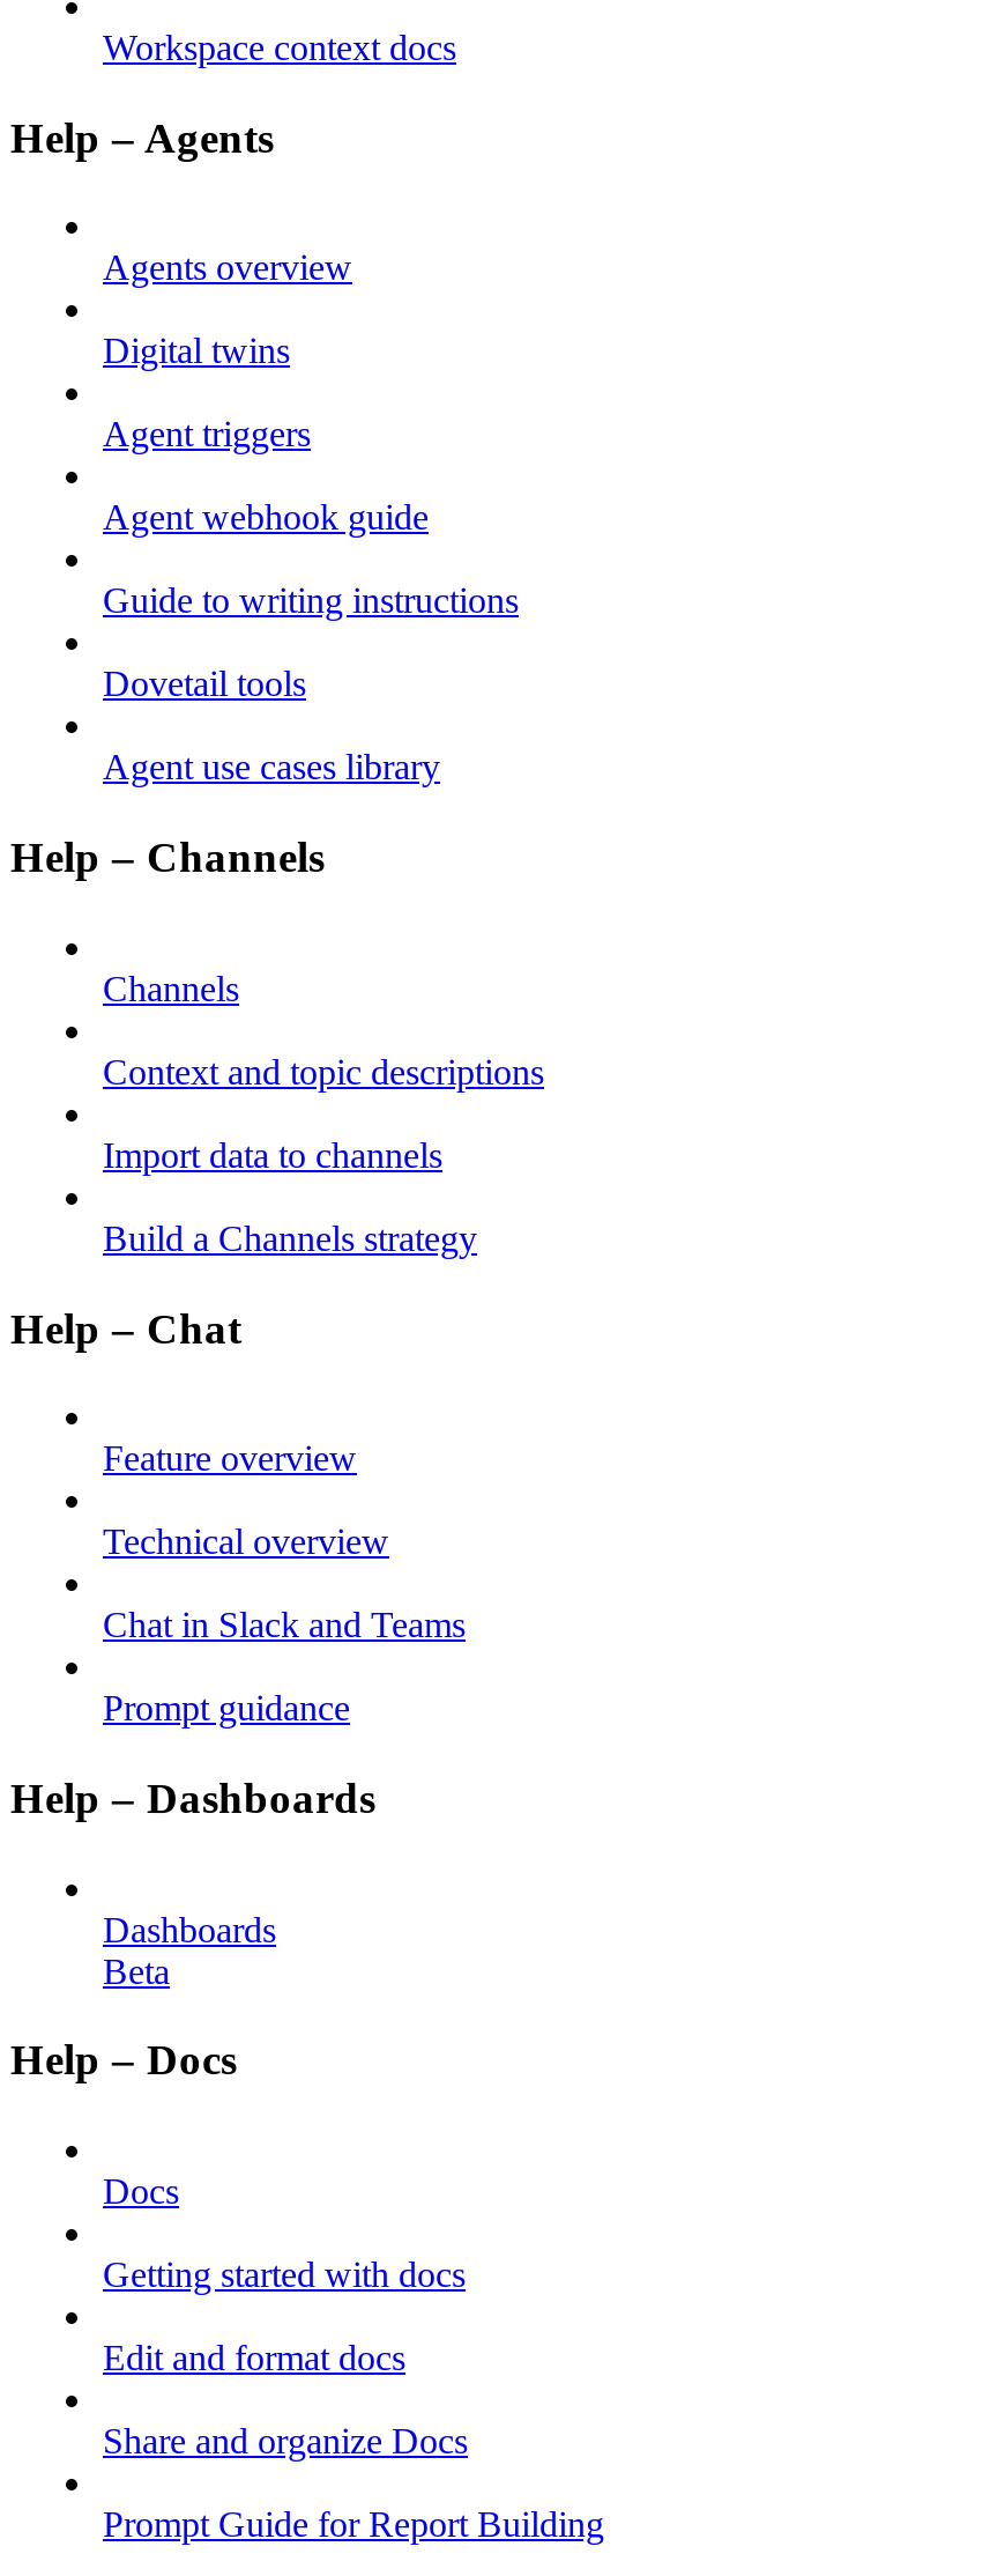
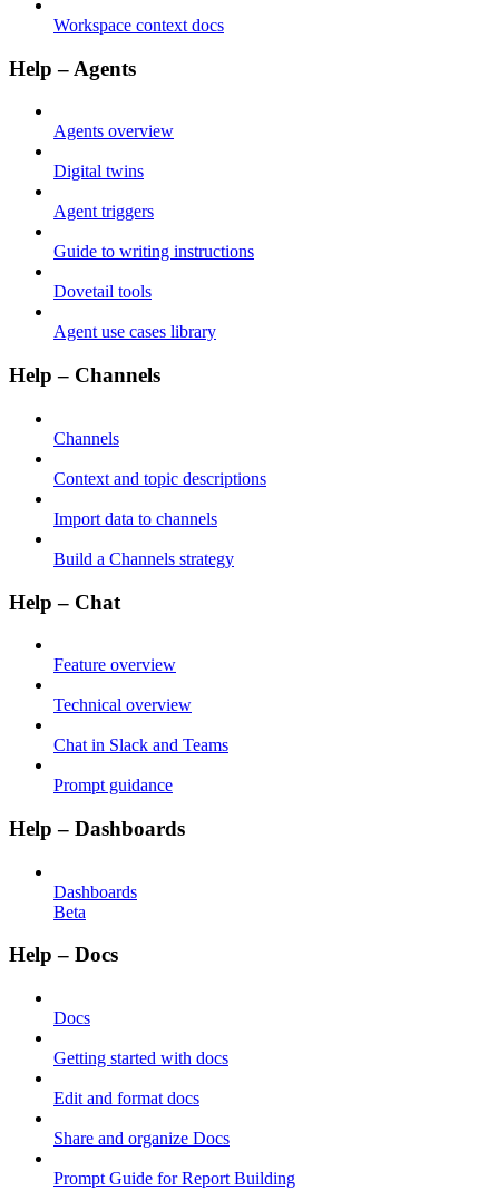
- Agent webhook guide
